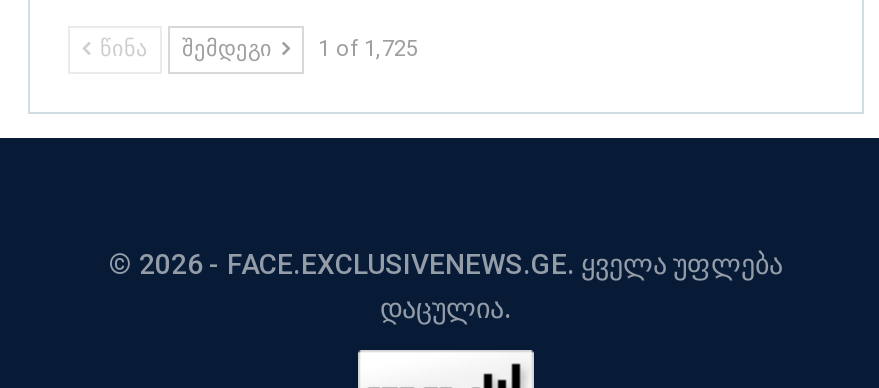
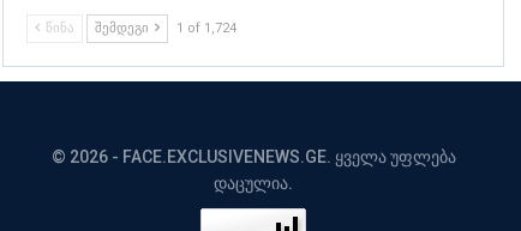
- ᲬᲘᲜᲐ ᲨᲔᲛᲓᲔᲒᲘ 1 of 1,725
+ ᲬᲘᲜᲐ ᲨᲔᲛᲓᲔᲒᲘ 1 of 1,724
